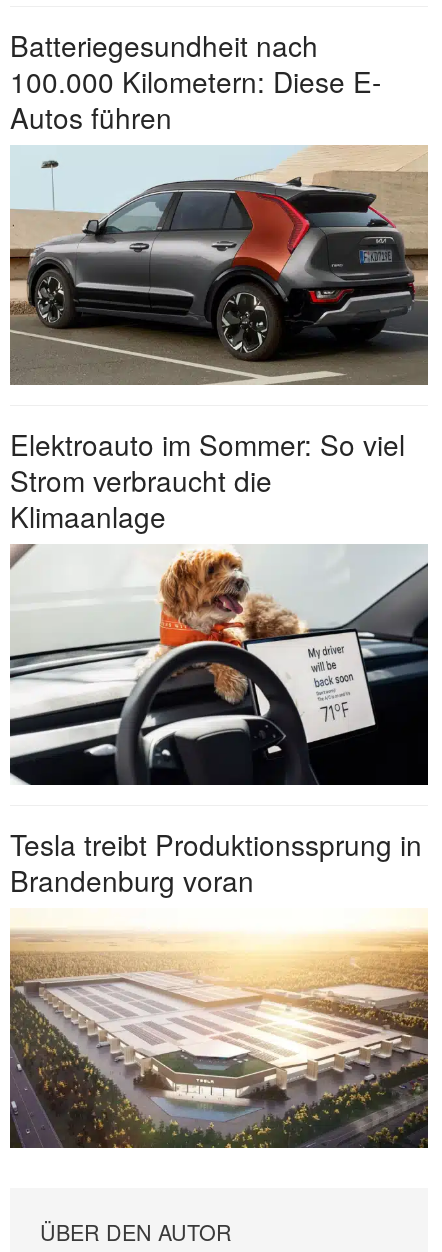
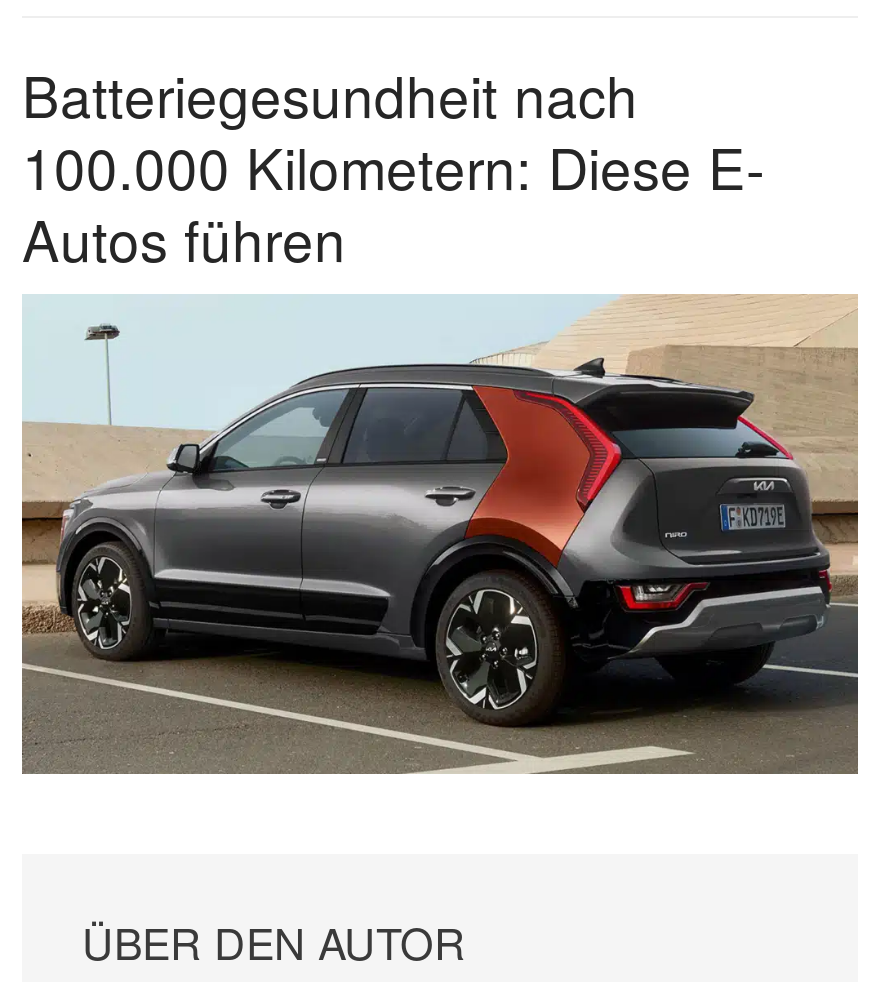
- Elektroauto im Sommer: So viel
- Strom verbraucht die
- Klimaanlage

- [image]
- Tesla treibt Produktionssprung in
- Brandenburg voran

- [image]
